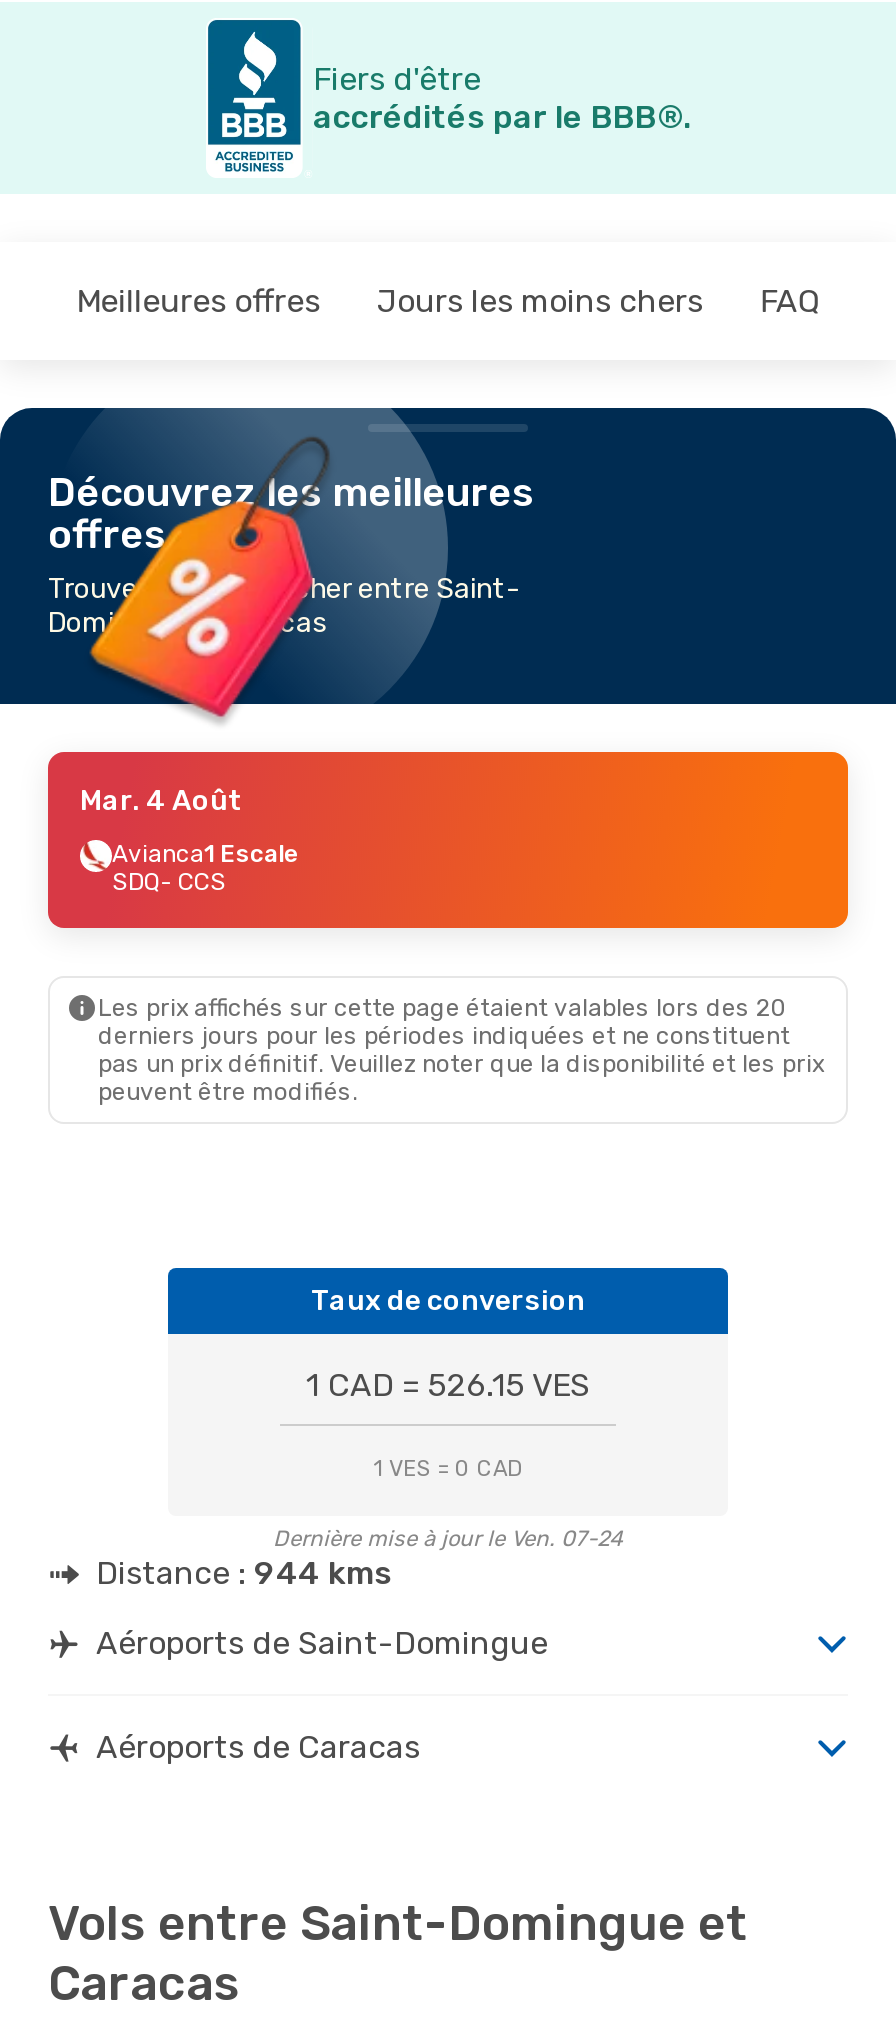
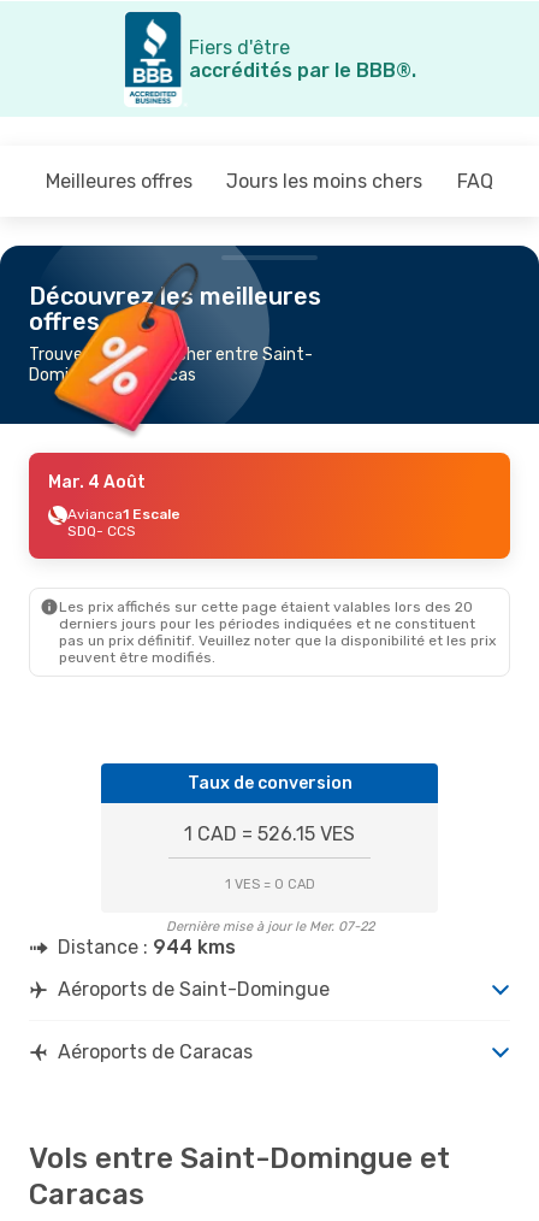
- Dernière mise à jour le Ven. 07-24
+ Dernière mise à jour le Mer. 07-22
